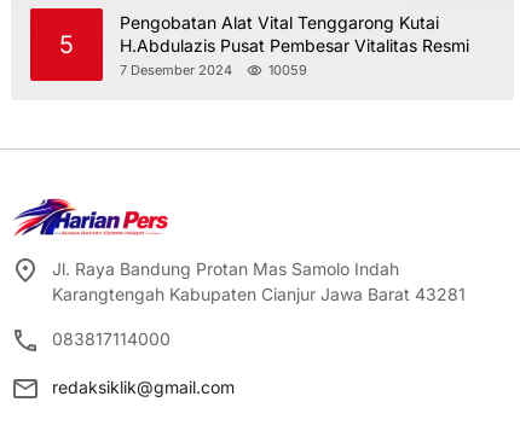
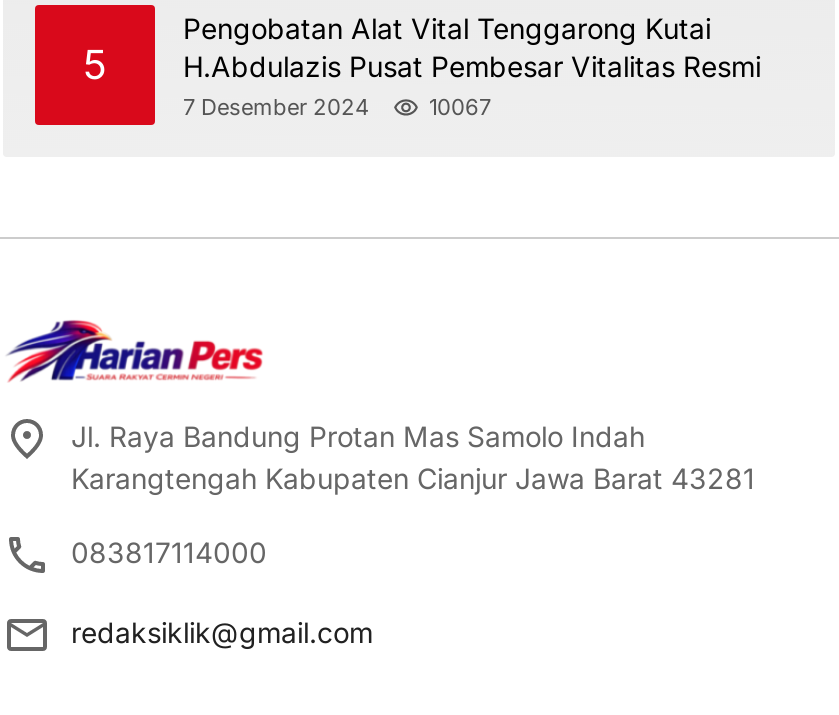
- 10059
+ 10067
